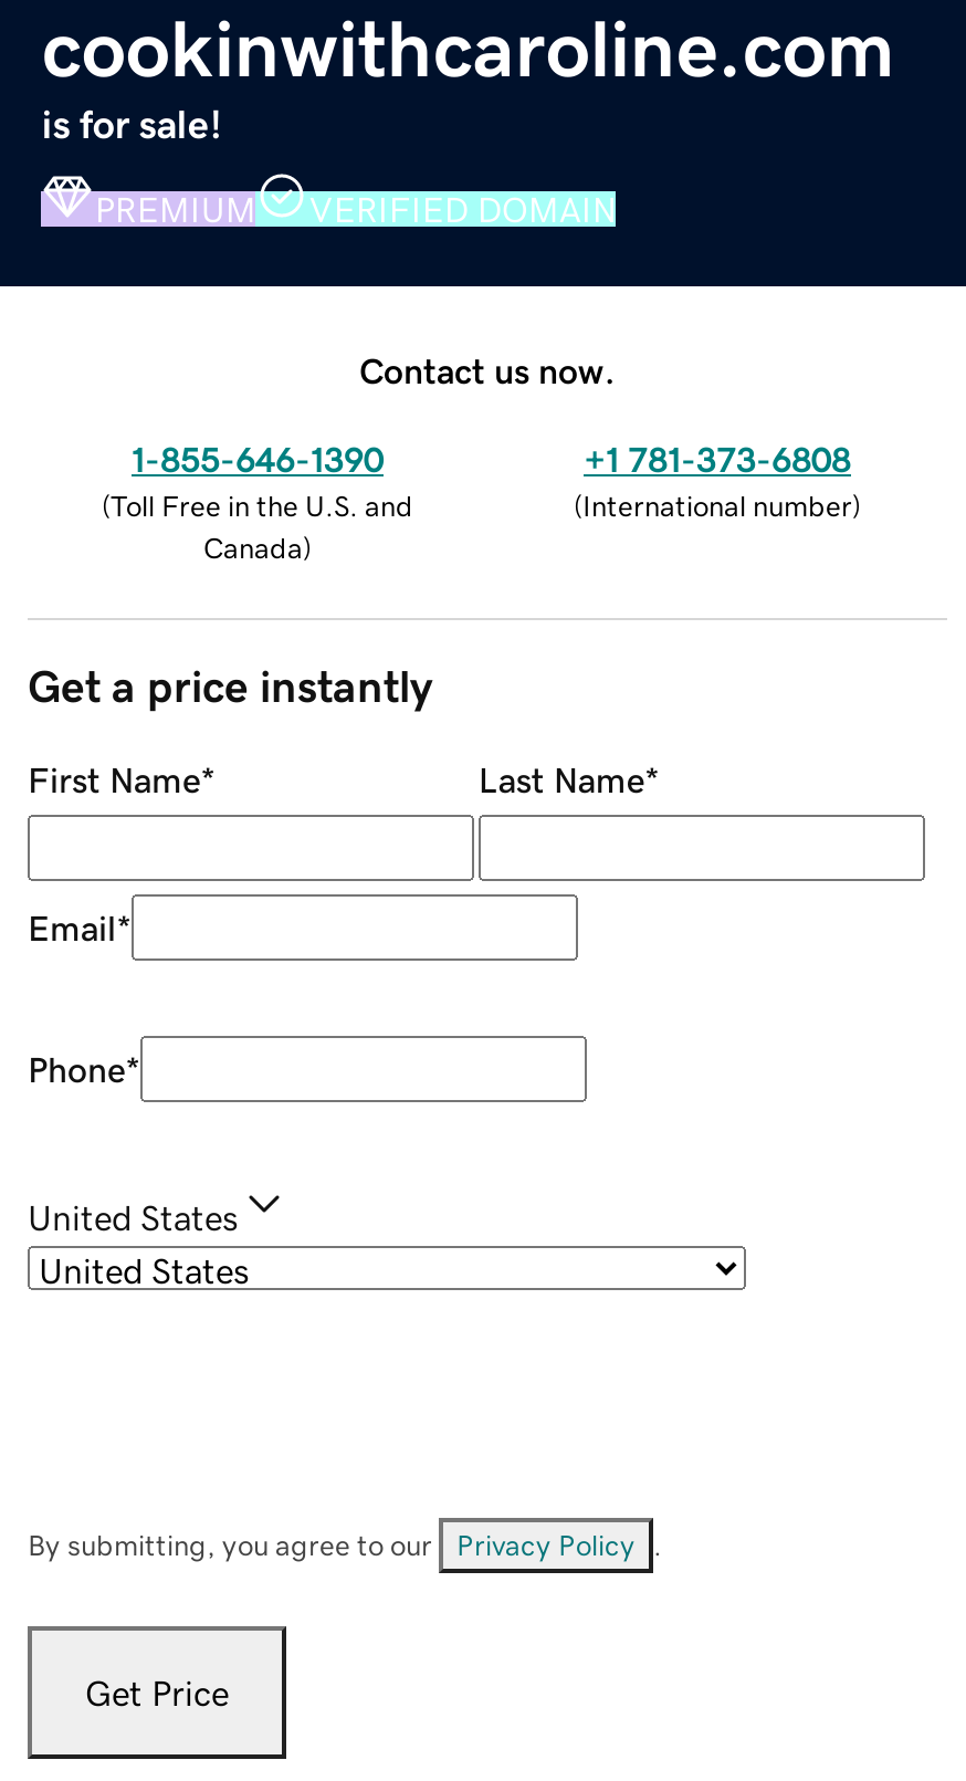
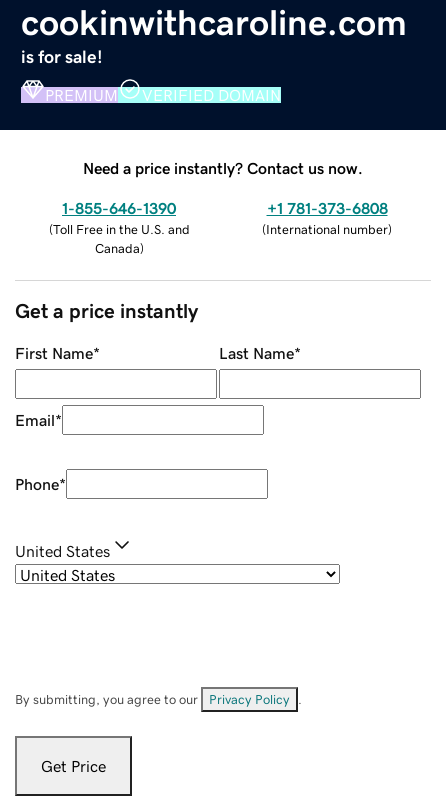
- Contact us now.
+ Need a price instantly? Contact us now.
